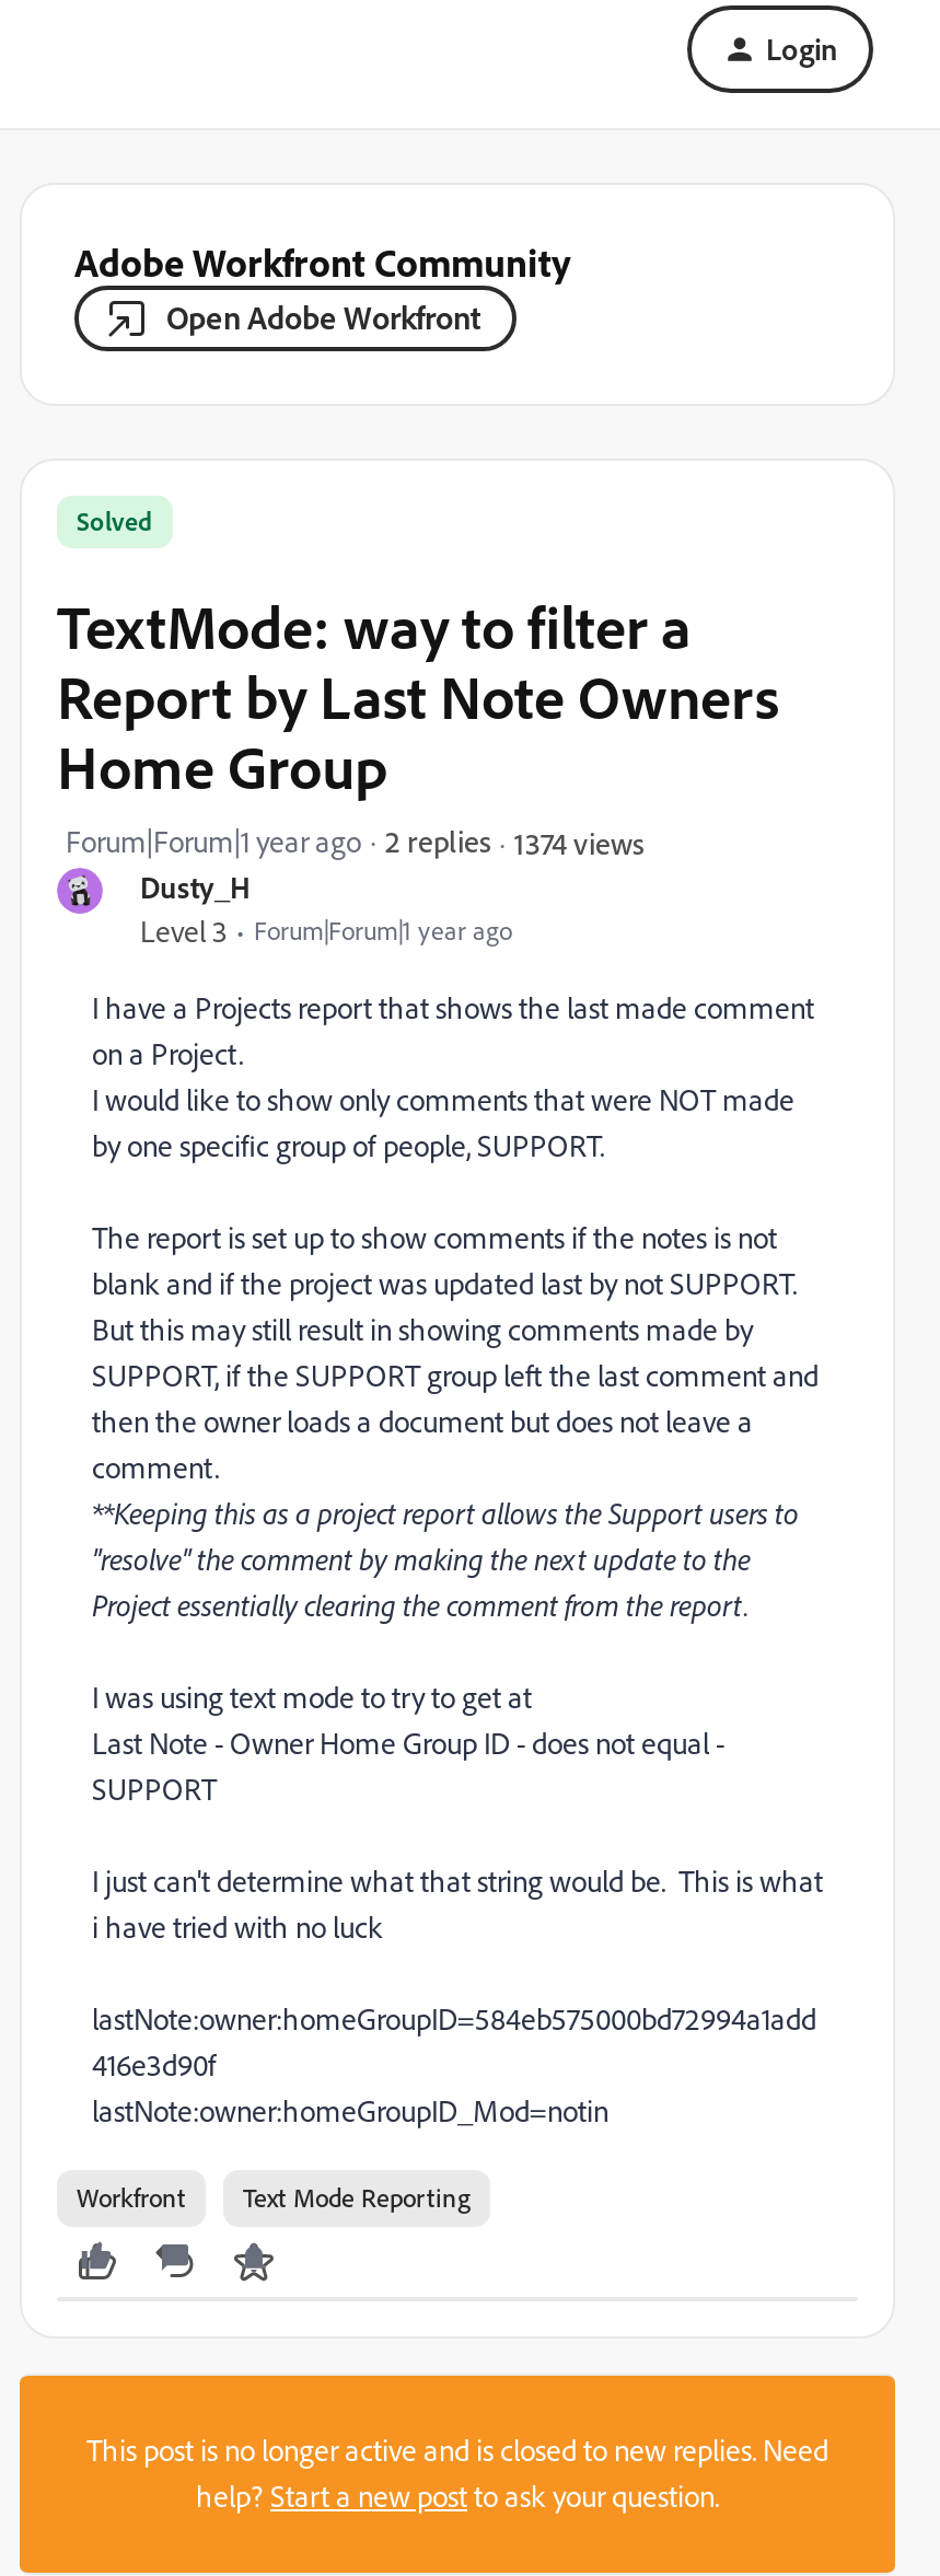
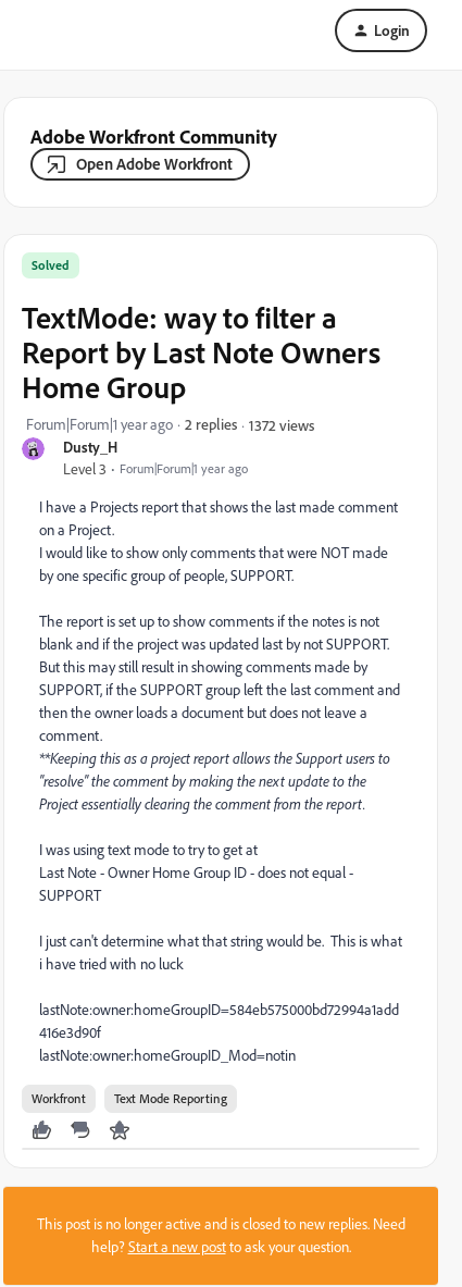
- 1374 views
+ 1372 views
